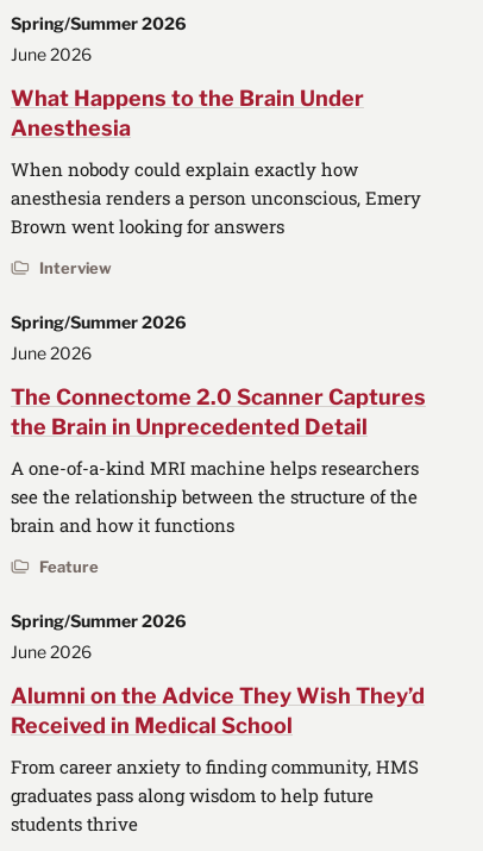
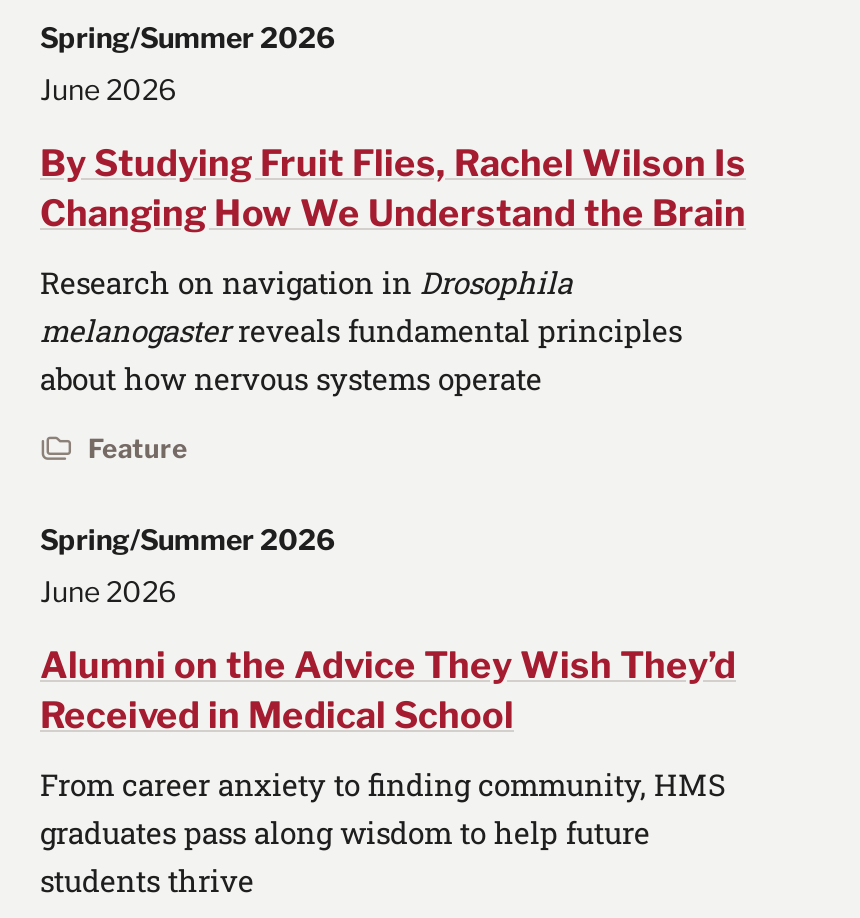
- What Happens to the Brain Under
- Anesthesia
- When nobody could explain exactly how
- anesthesia renders a person unconscious, Emery
- Brown went looking for answers
- Interview
- Spring/Summer 2026
- June 2026
- The Connectome 2.0 Scanner Captures
- the Brain in Unprecedented Detail
- A one-of-a-kind MRI machine helps researchers
- see the relationship between the structure of the
- brain and how it functions
+ By Studying Fruit Flies, Rachel Wilson Is
+ Changing How We Understand the Brain
+ Research on navigation in Drosophila
+ melanogasterreveals fundamental principles
+ about how nervous systems operate
